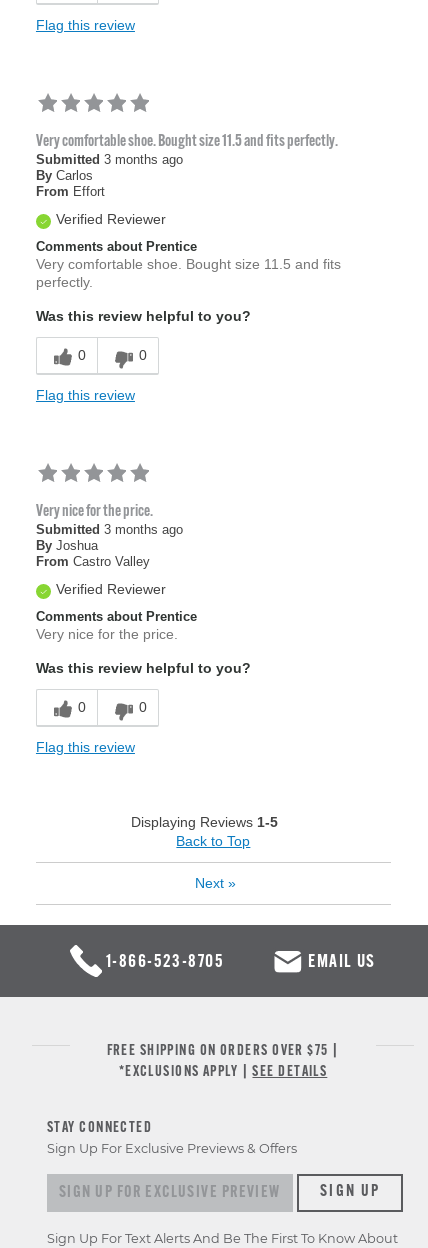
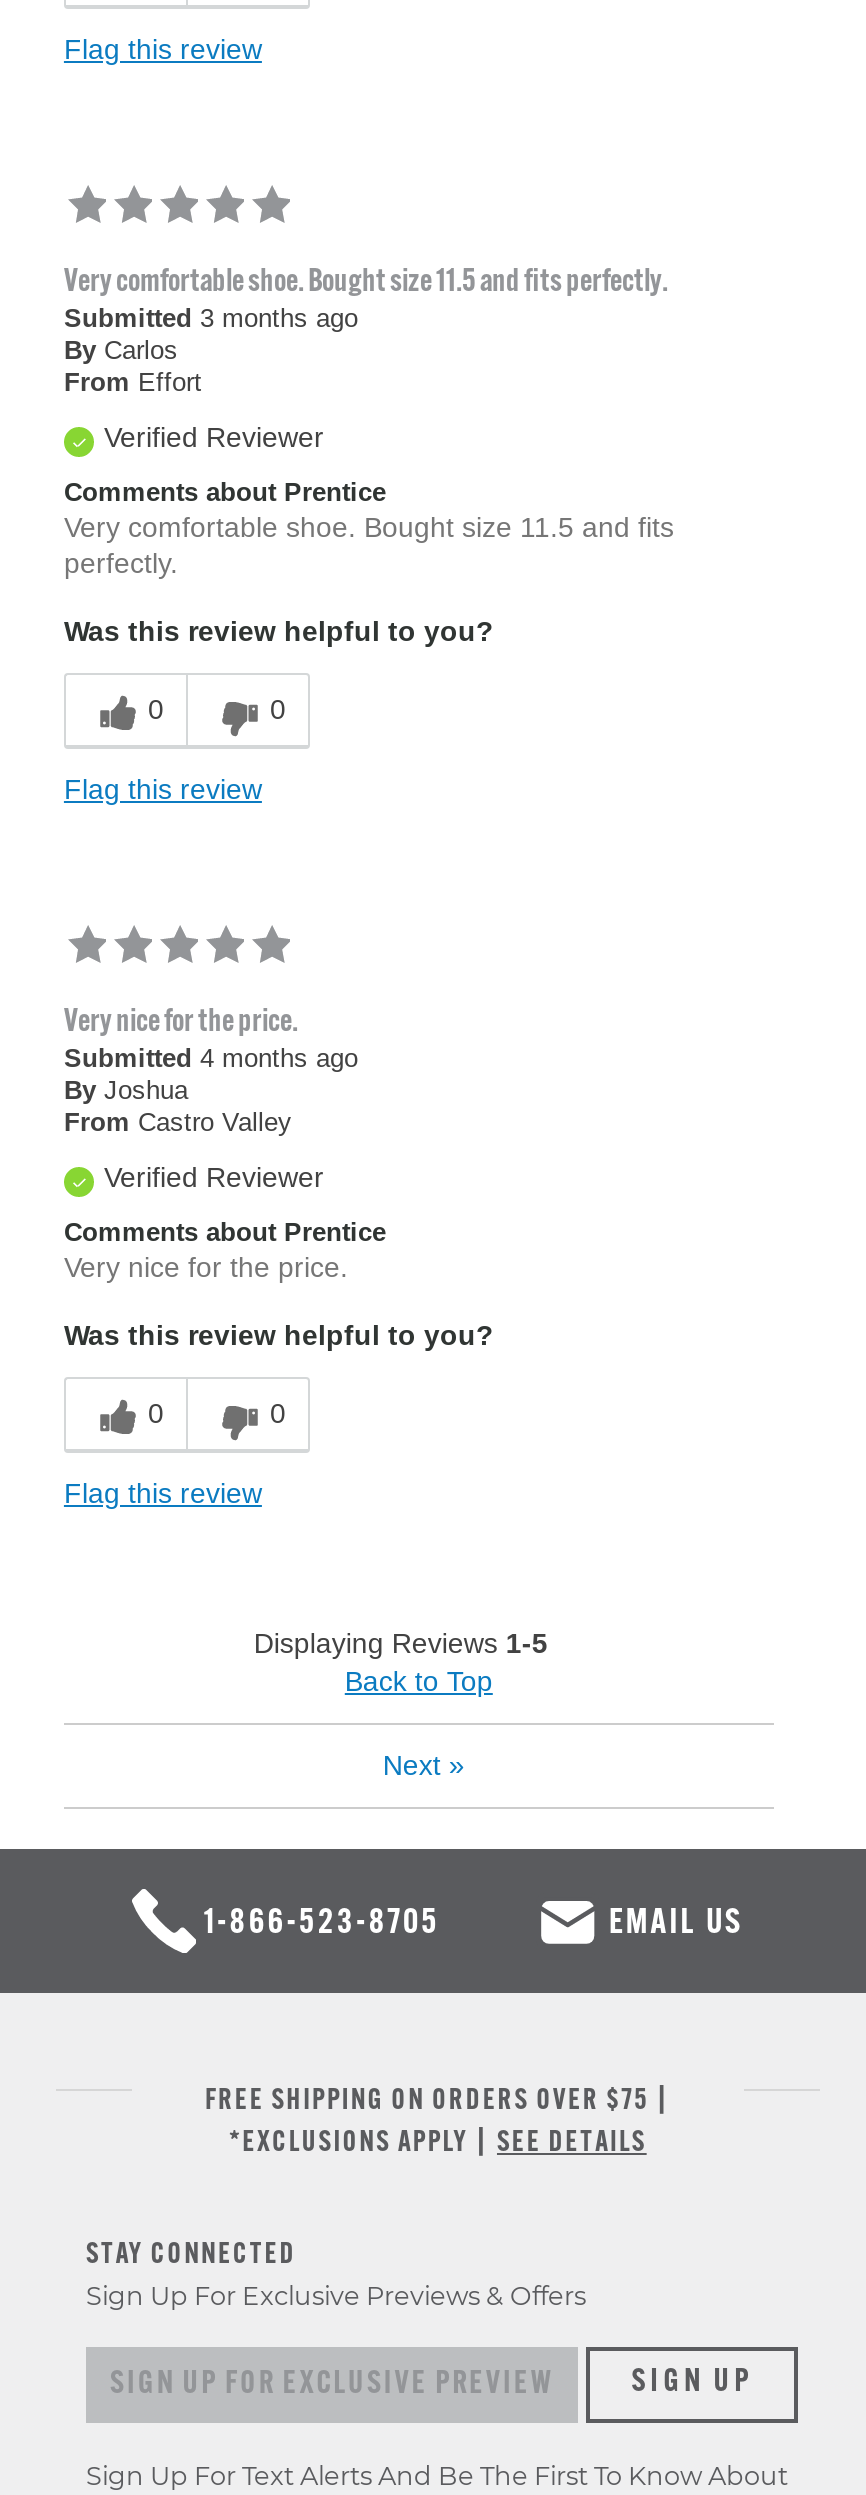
- Submitted 3 months ago
+ Submitted 4 months ago
